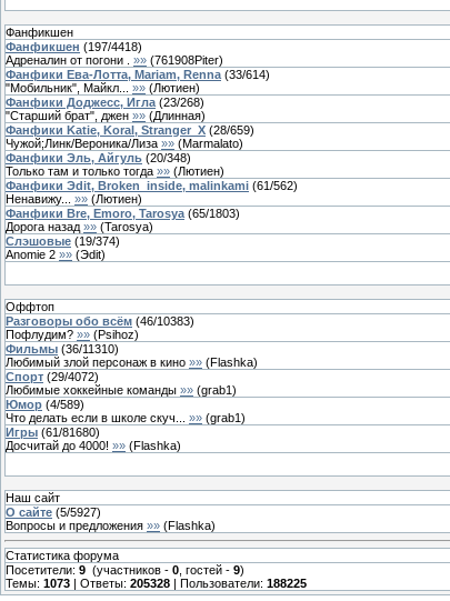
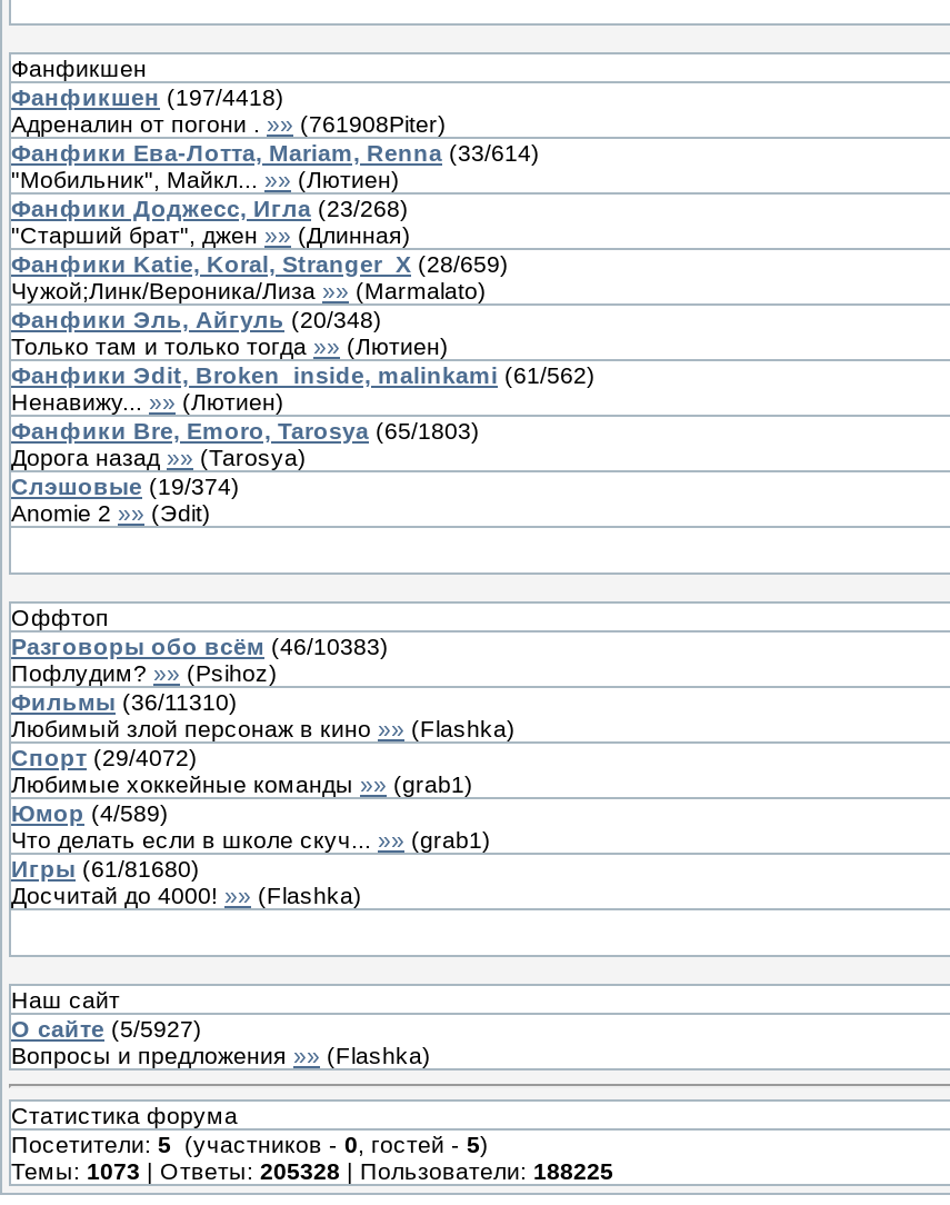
- Посетители: 9 (участников - 0, гостей - 9)
+ Посетители: 5 (участников - 0, гостей - 5)
